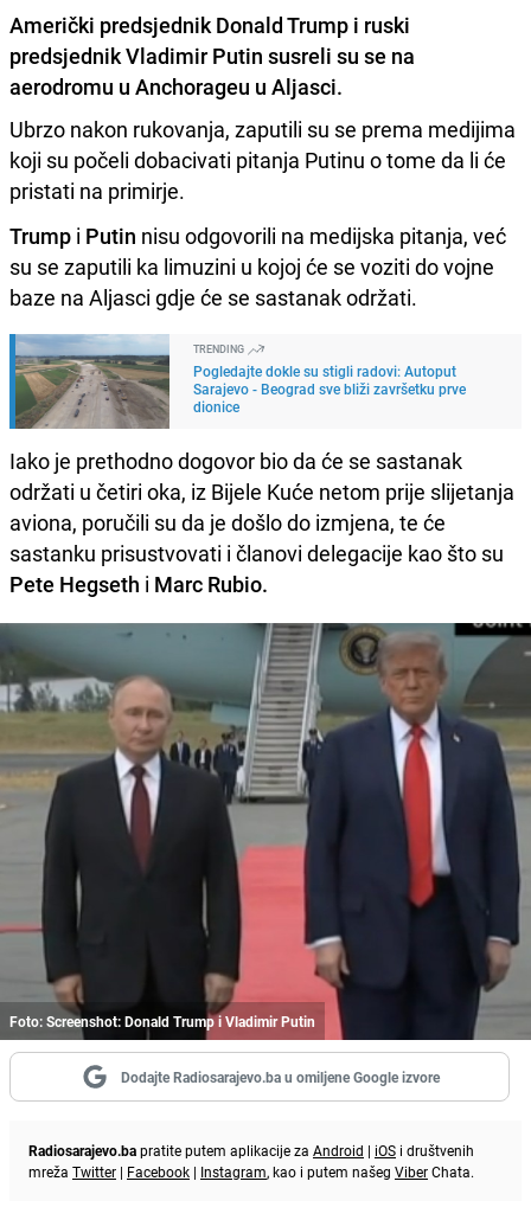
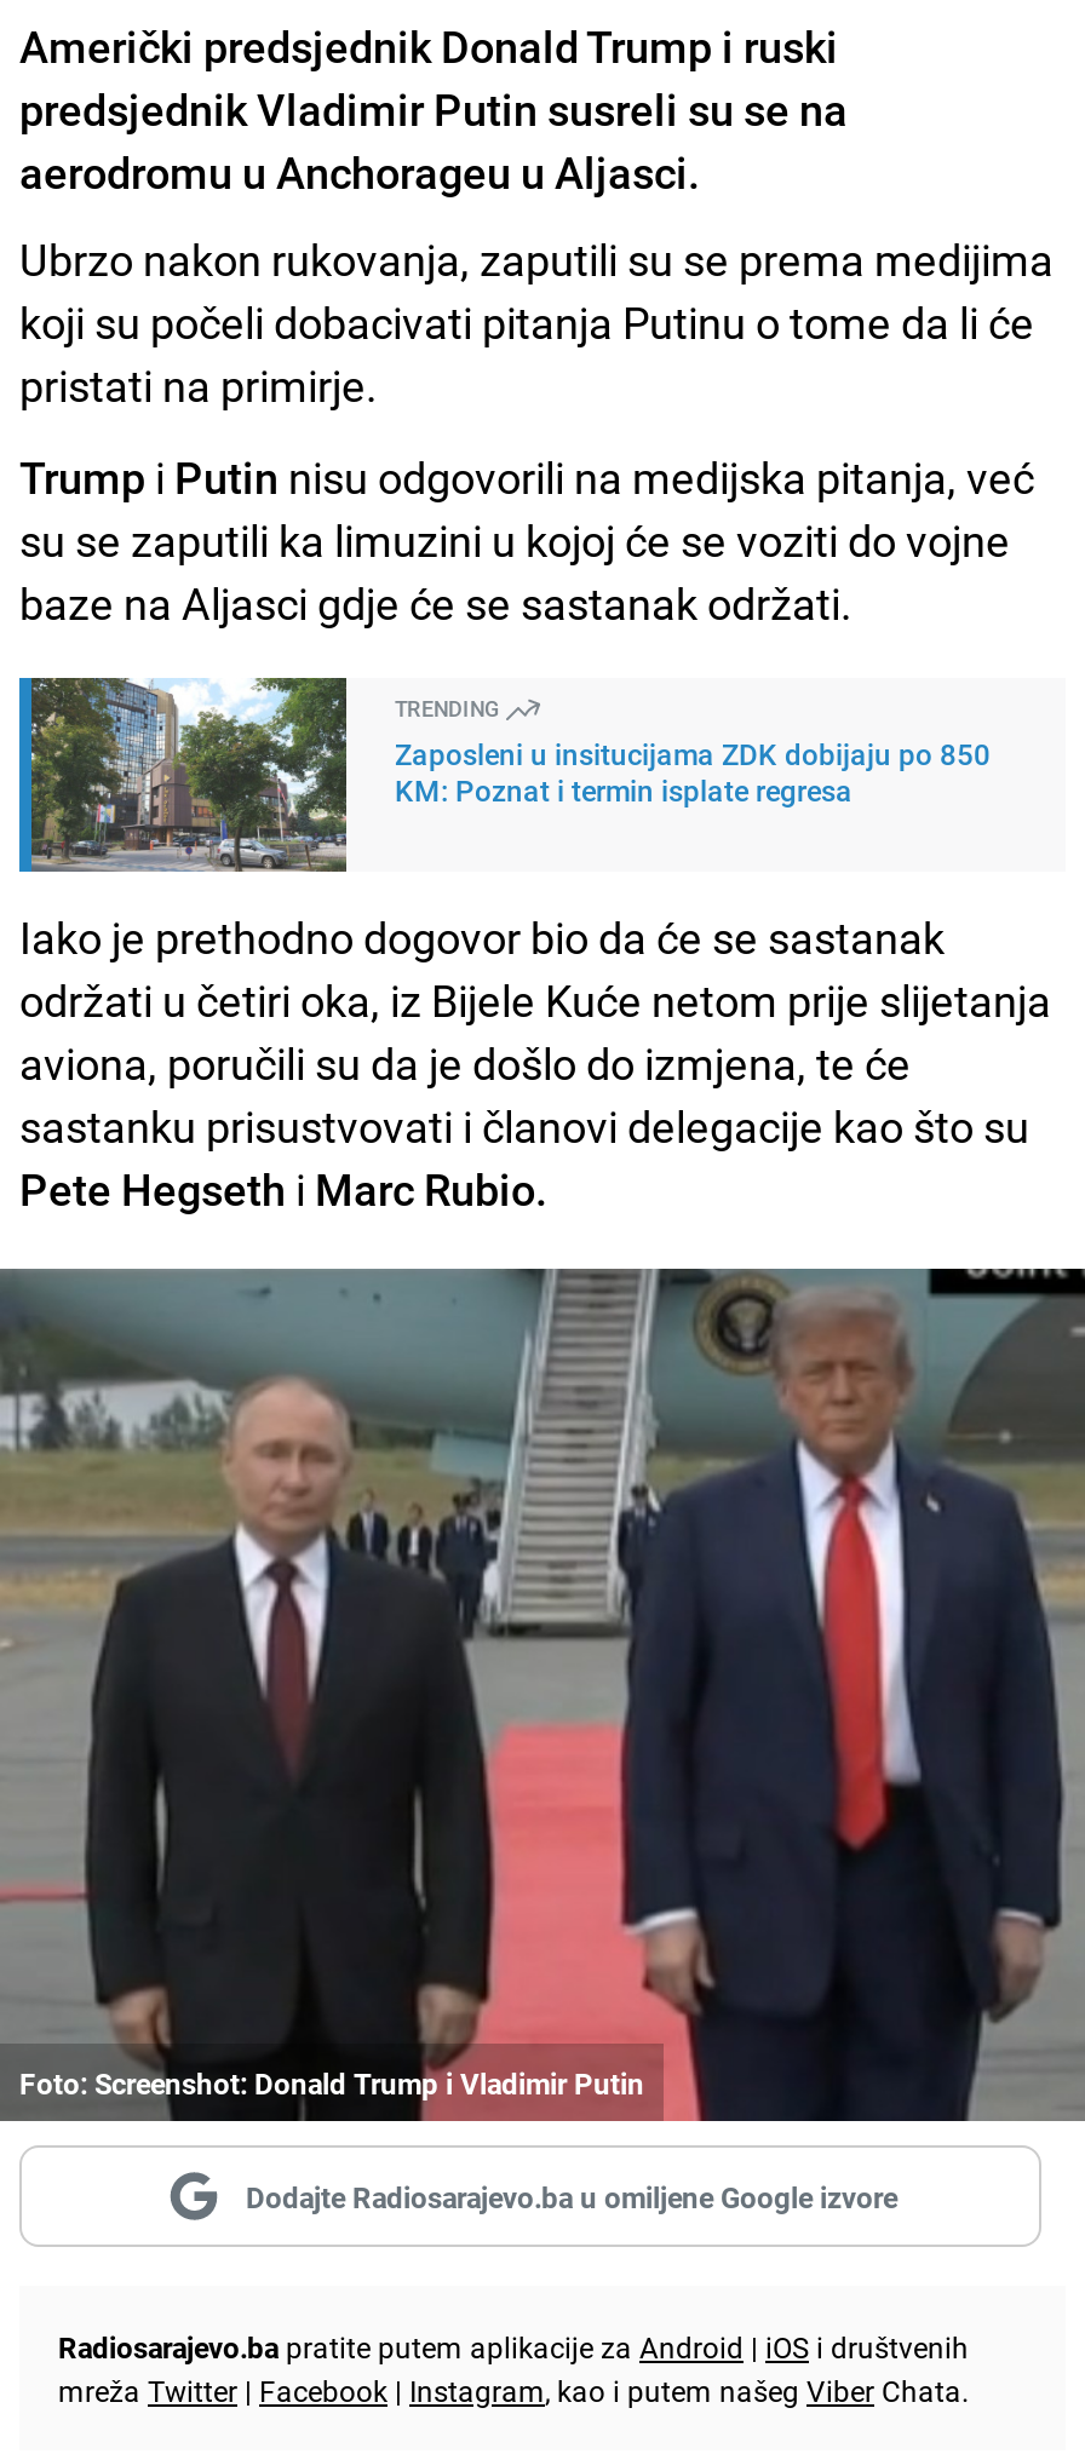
- [image]
- Pogledajte dokle su stigli radovi: Autoput
- Sarajevo - Beograd sve bliži završetku prve
- dionice
+ [image]
+ Zaposleni u insitucijama ZDK dobijaju po 850
+ KM: Poznat i termin isplate regresa
